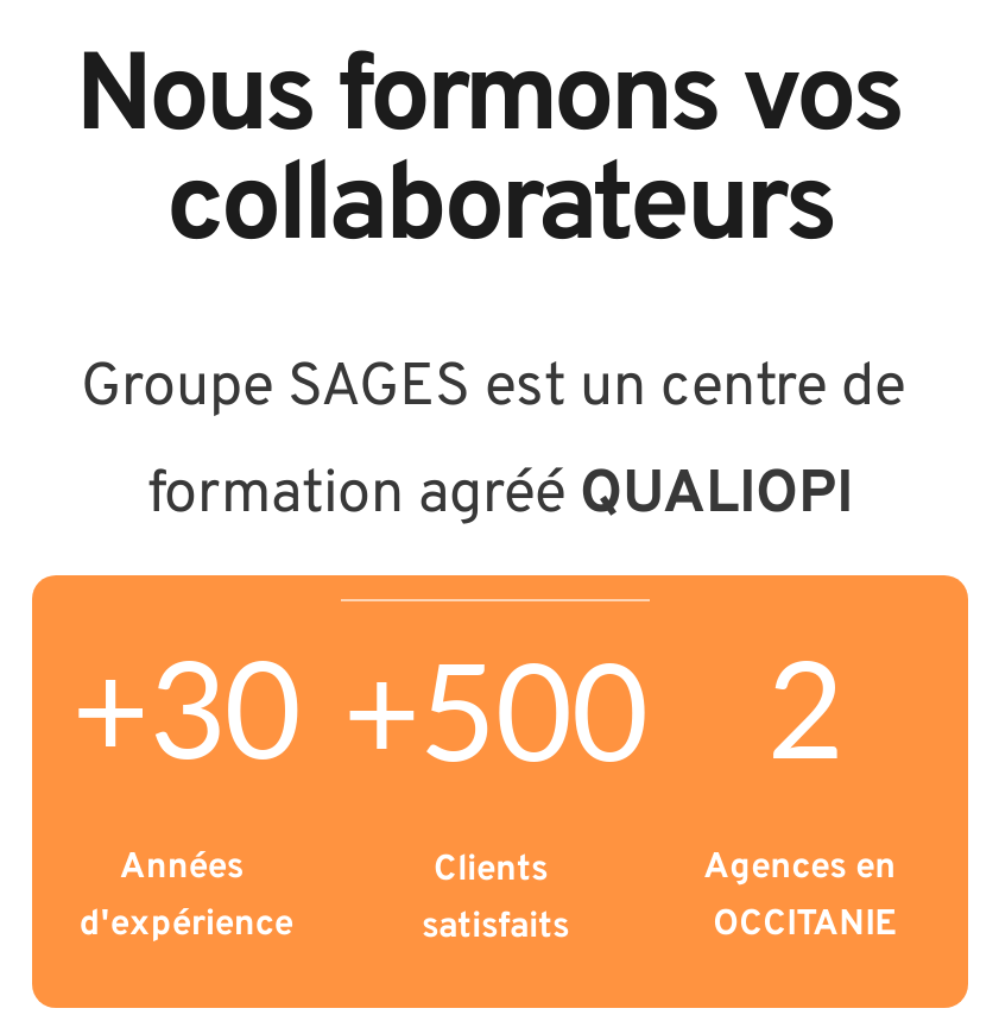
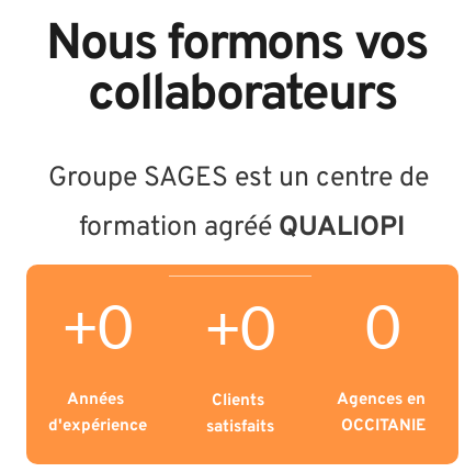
- +30
+ +0

- +500
+ +0

- 2
+ 0
